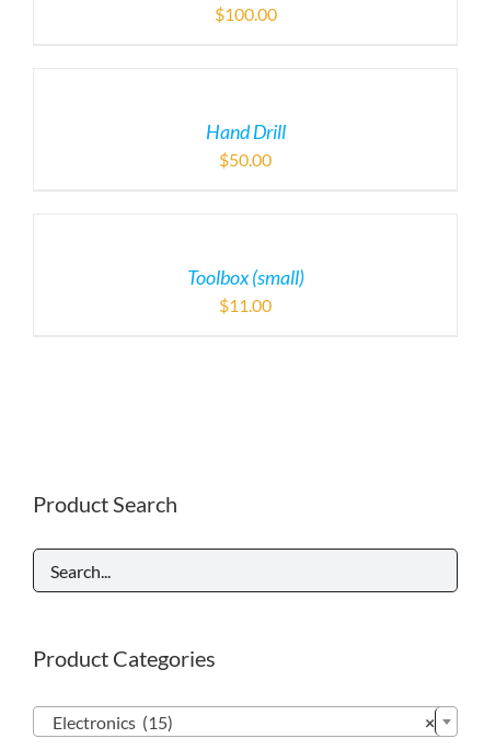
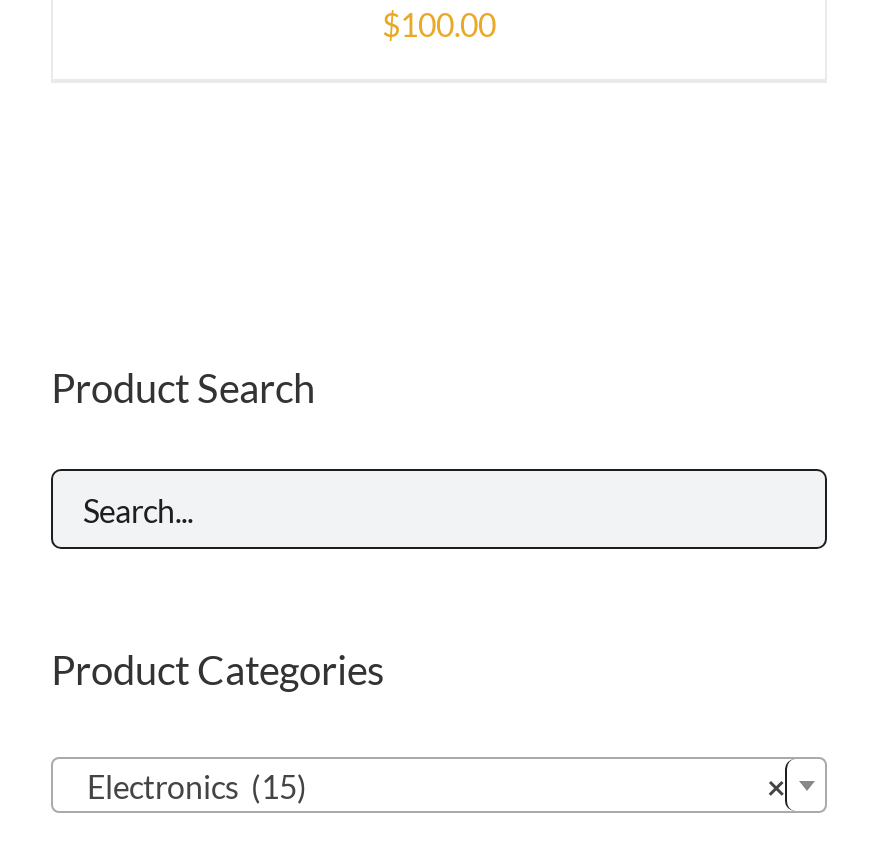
- Hand Drill
- $50.00

- Toolbox (small)
- $11.00
